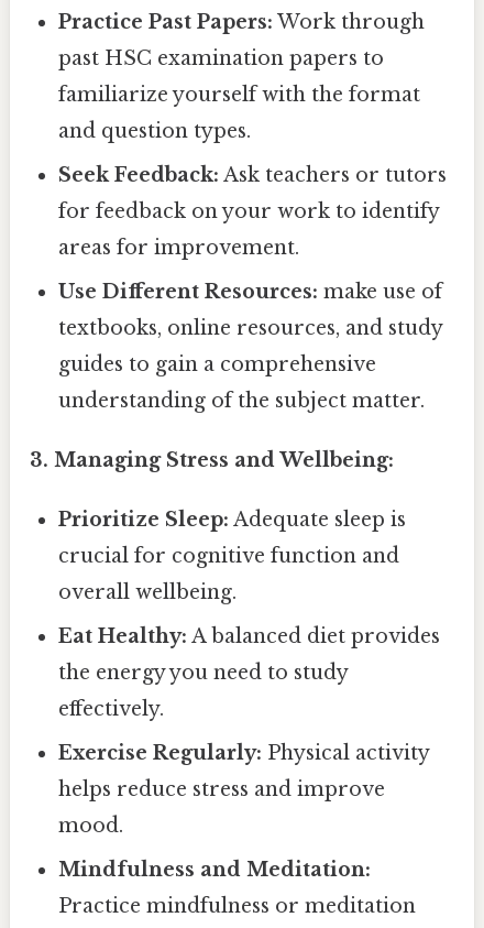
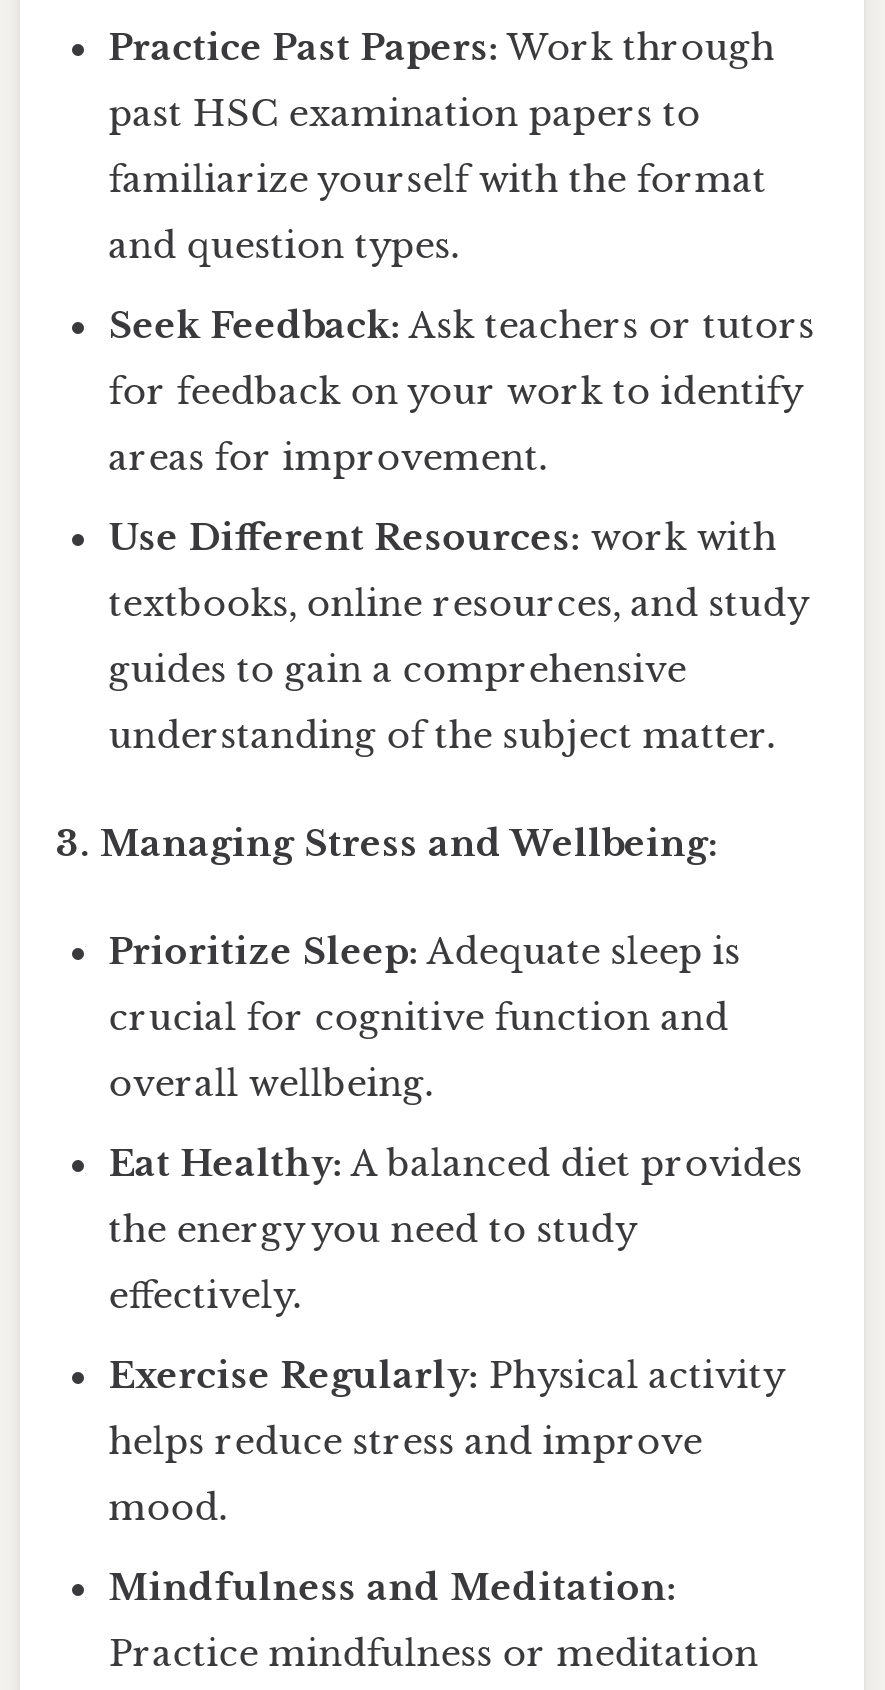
- Use Different Resources: make use of
+ Use Different Resources: work with
